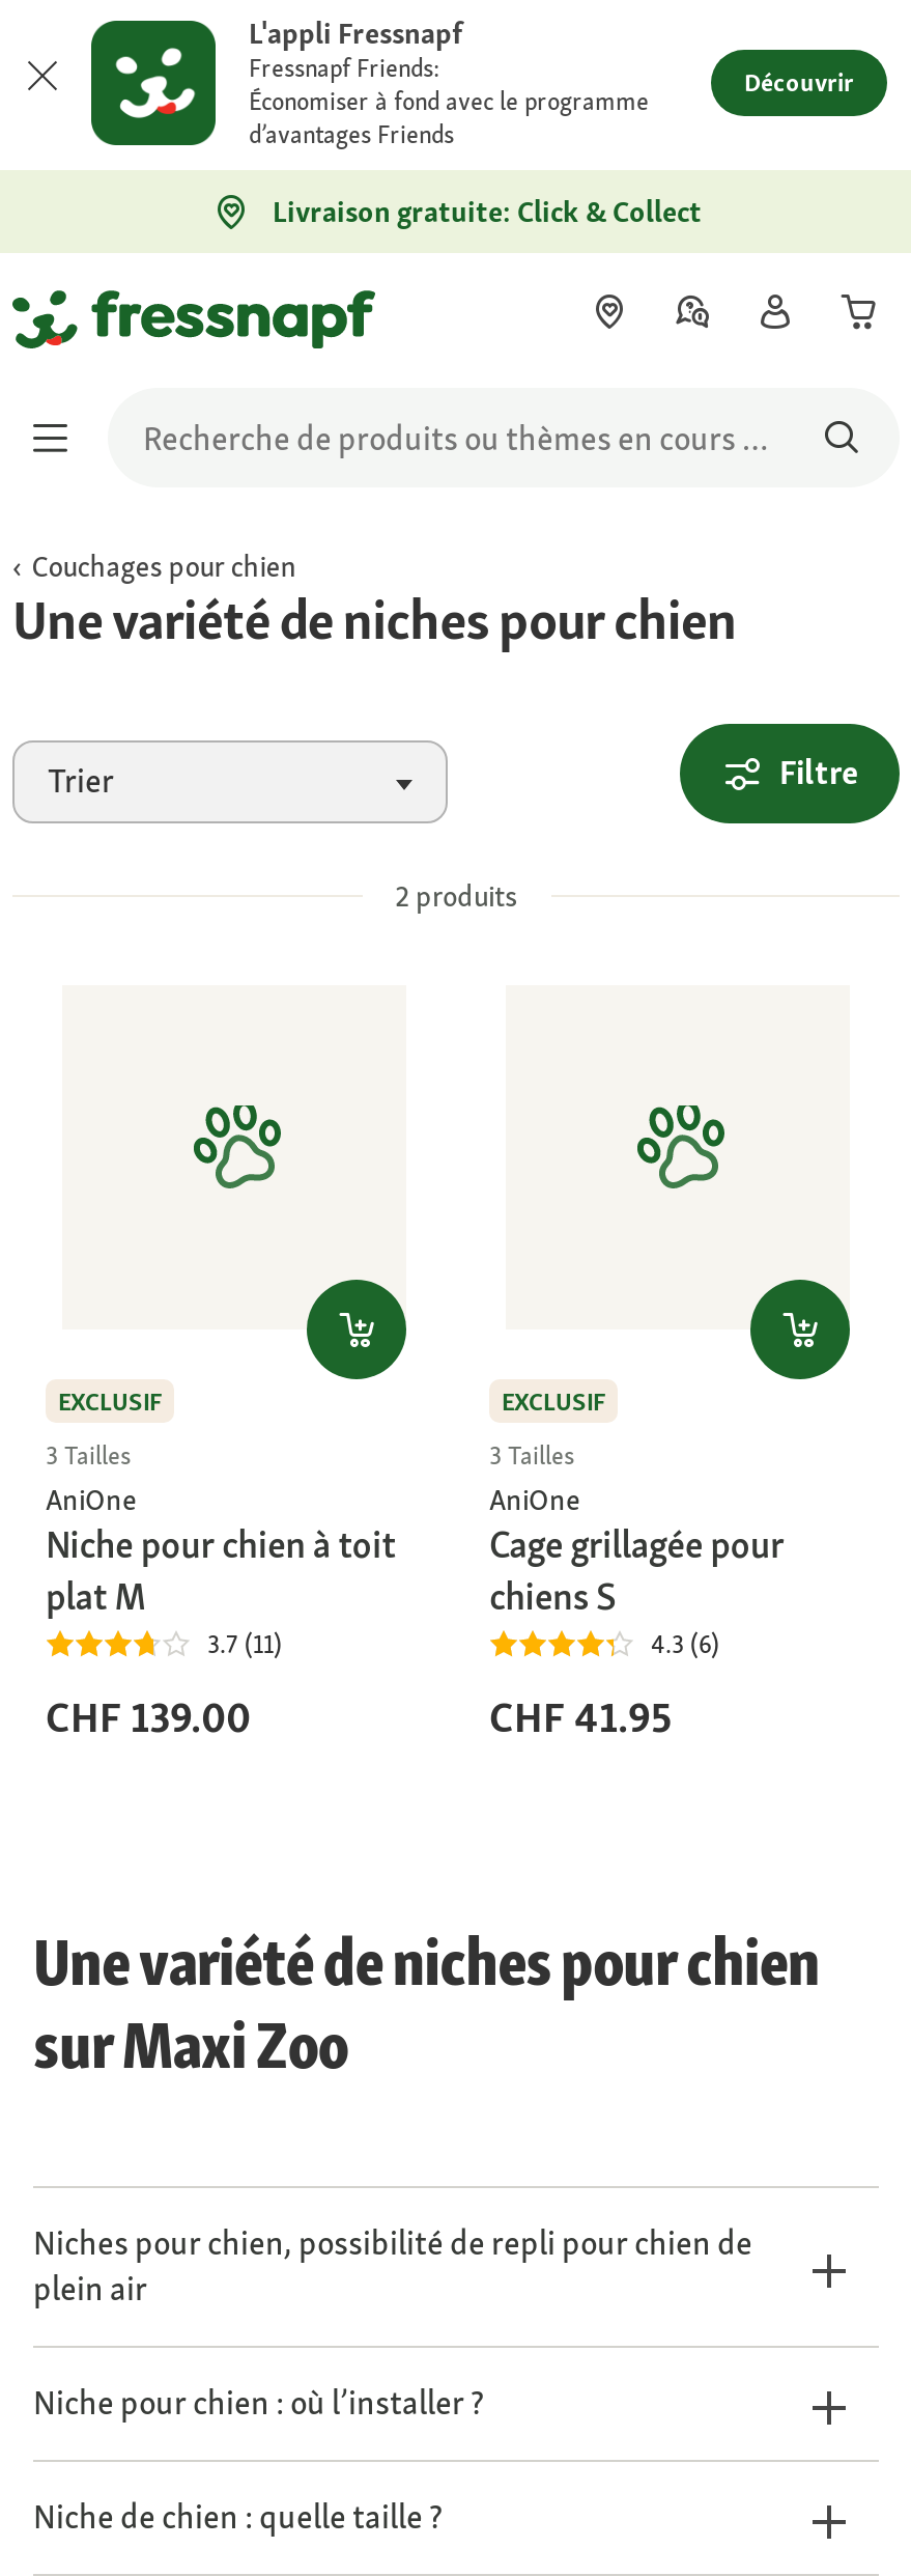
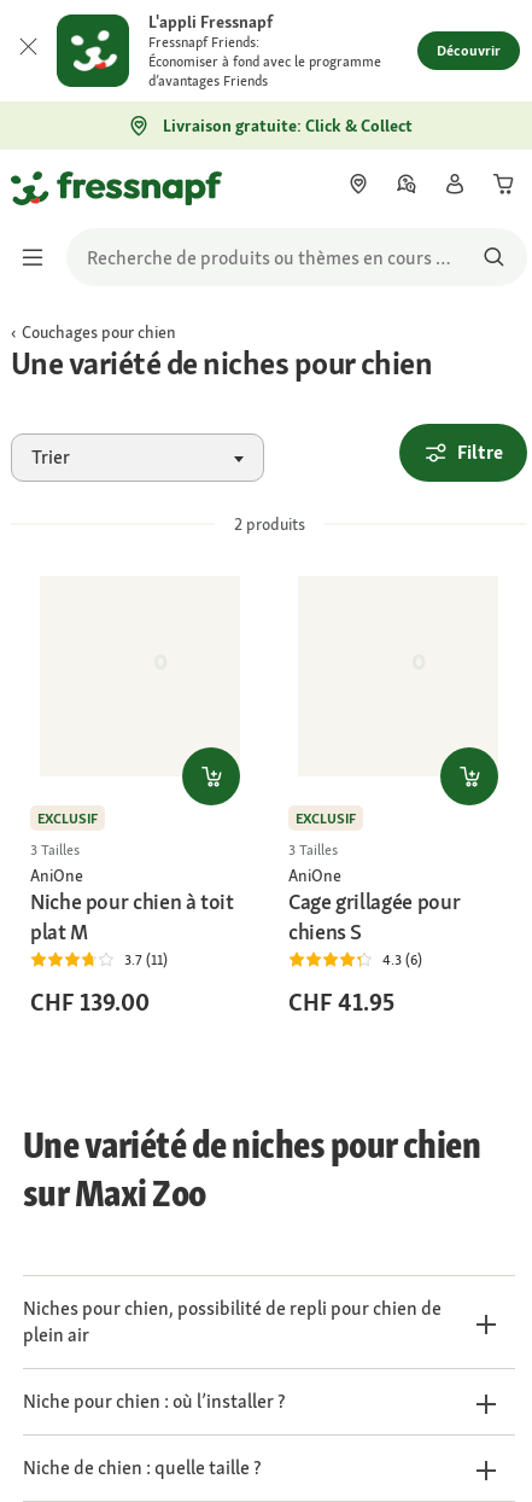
- [image]

- [image]
